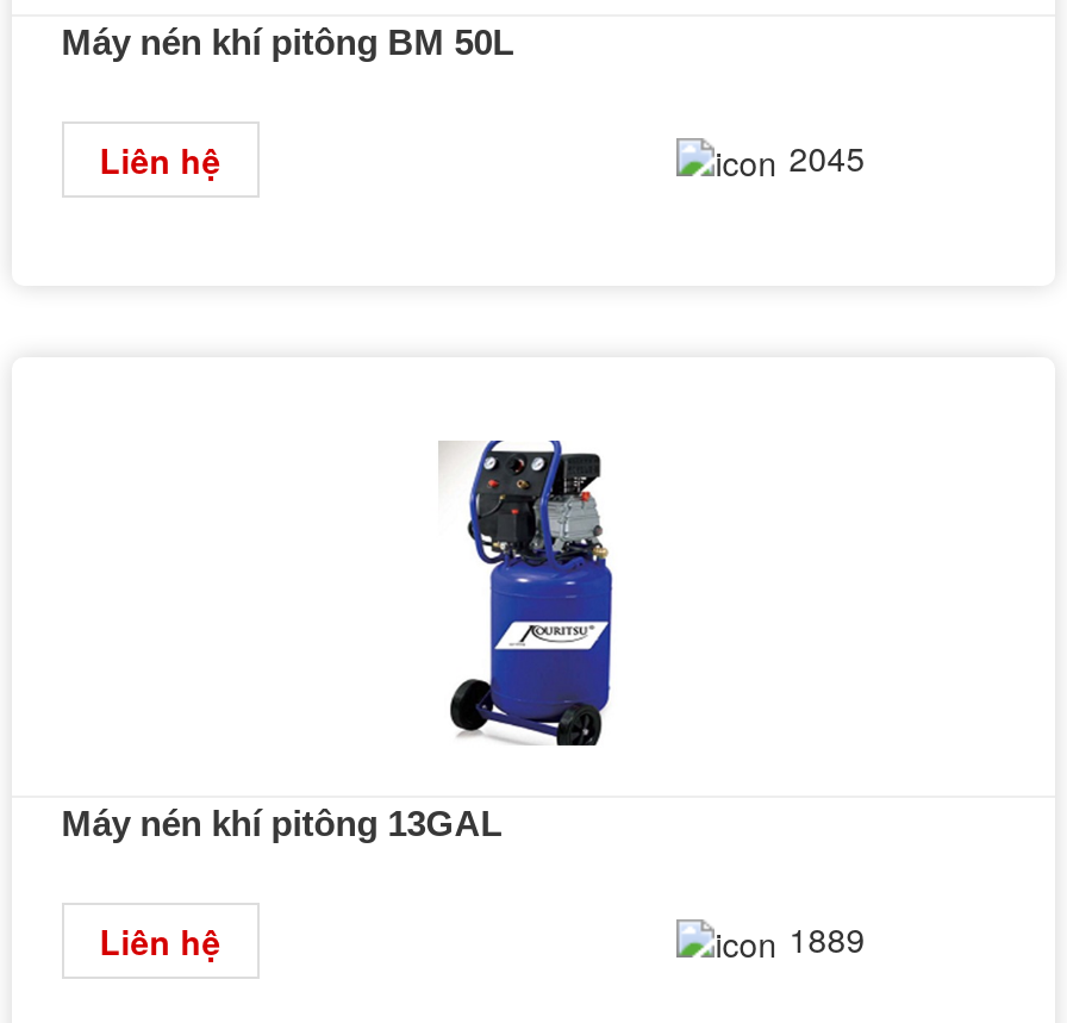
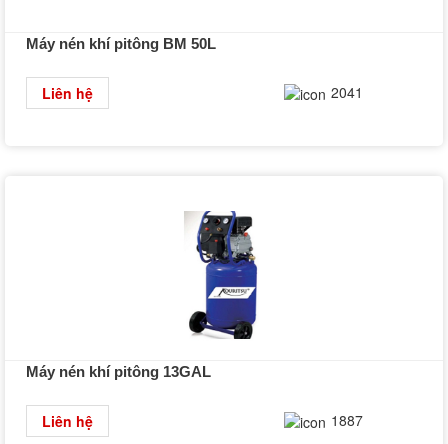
- 2045
+ 2041

- 1889
+ 1887
